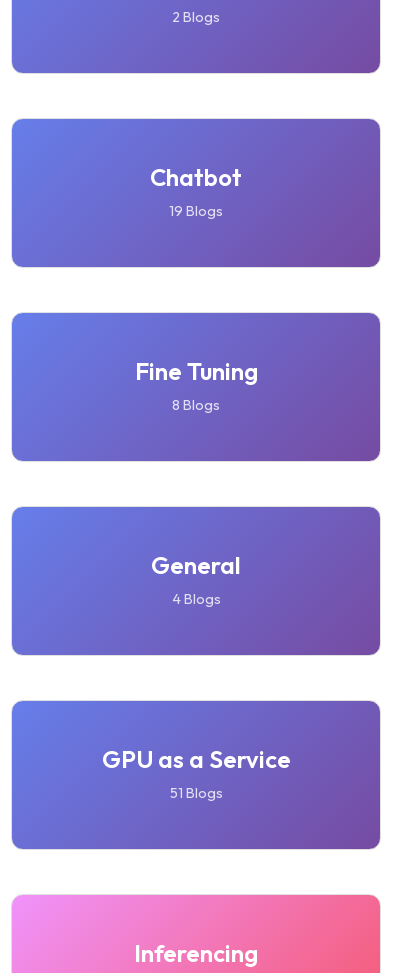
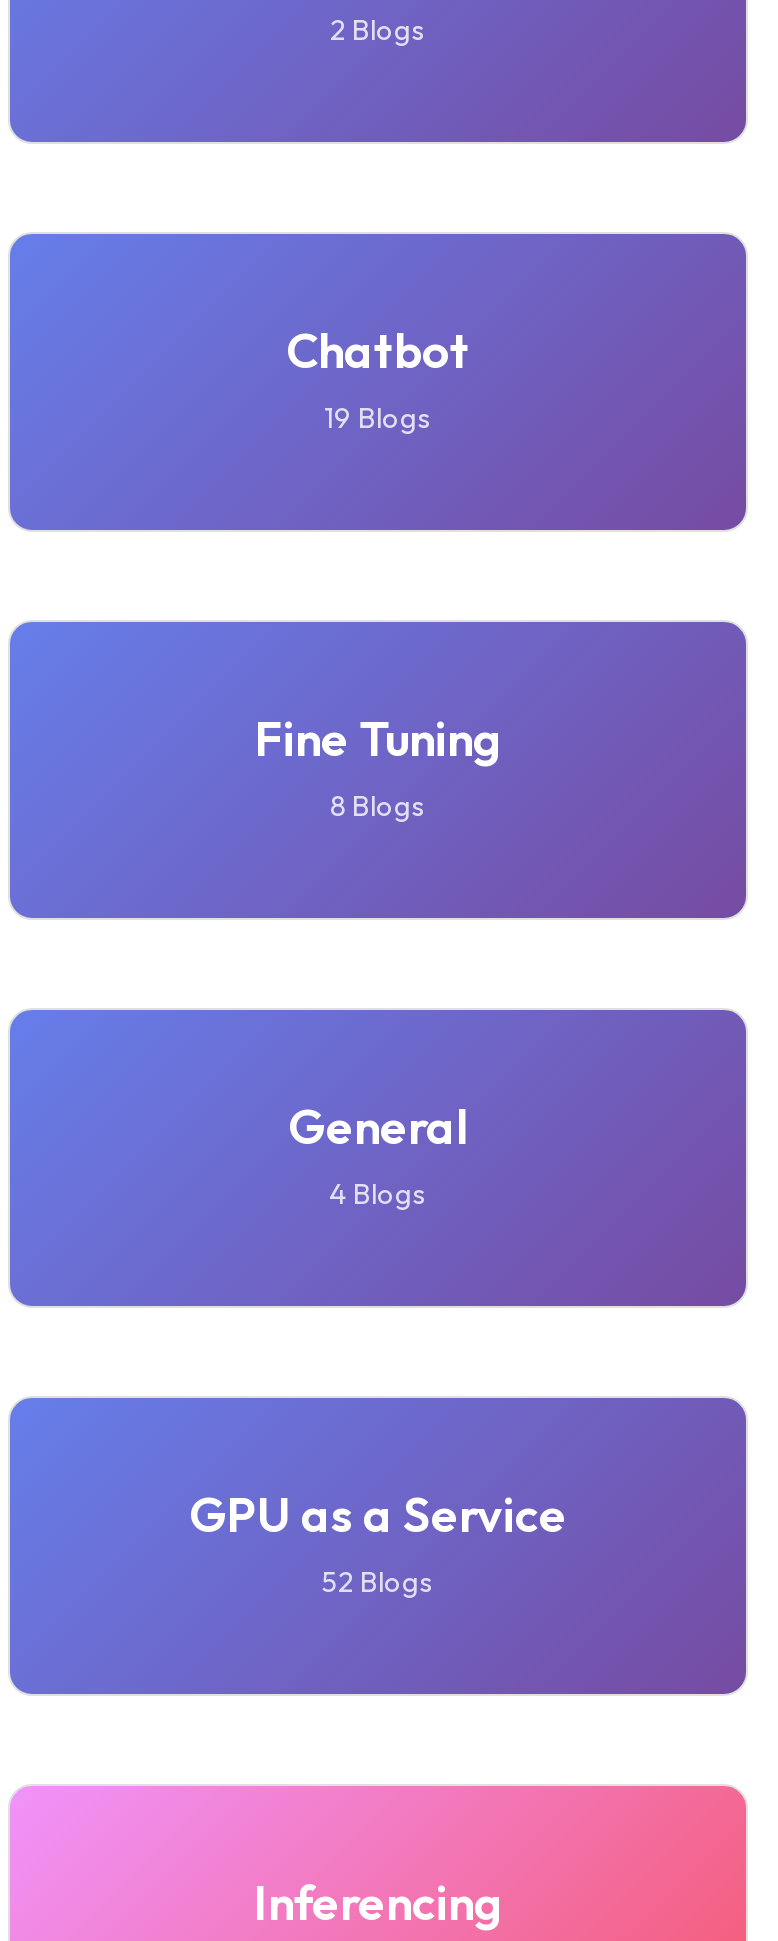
- 51 Blogs
+ 52 Blogs
